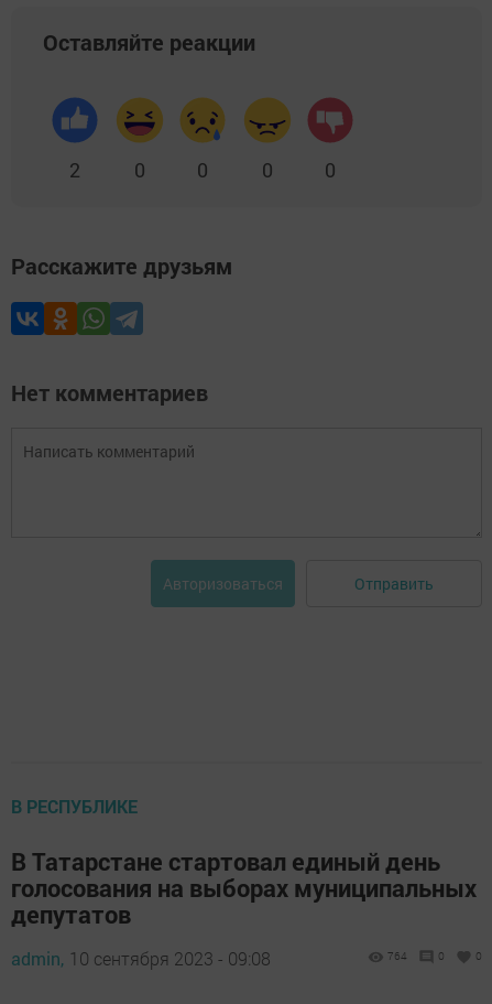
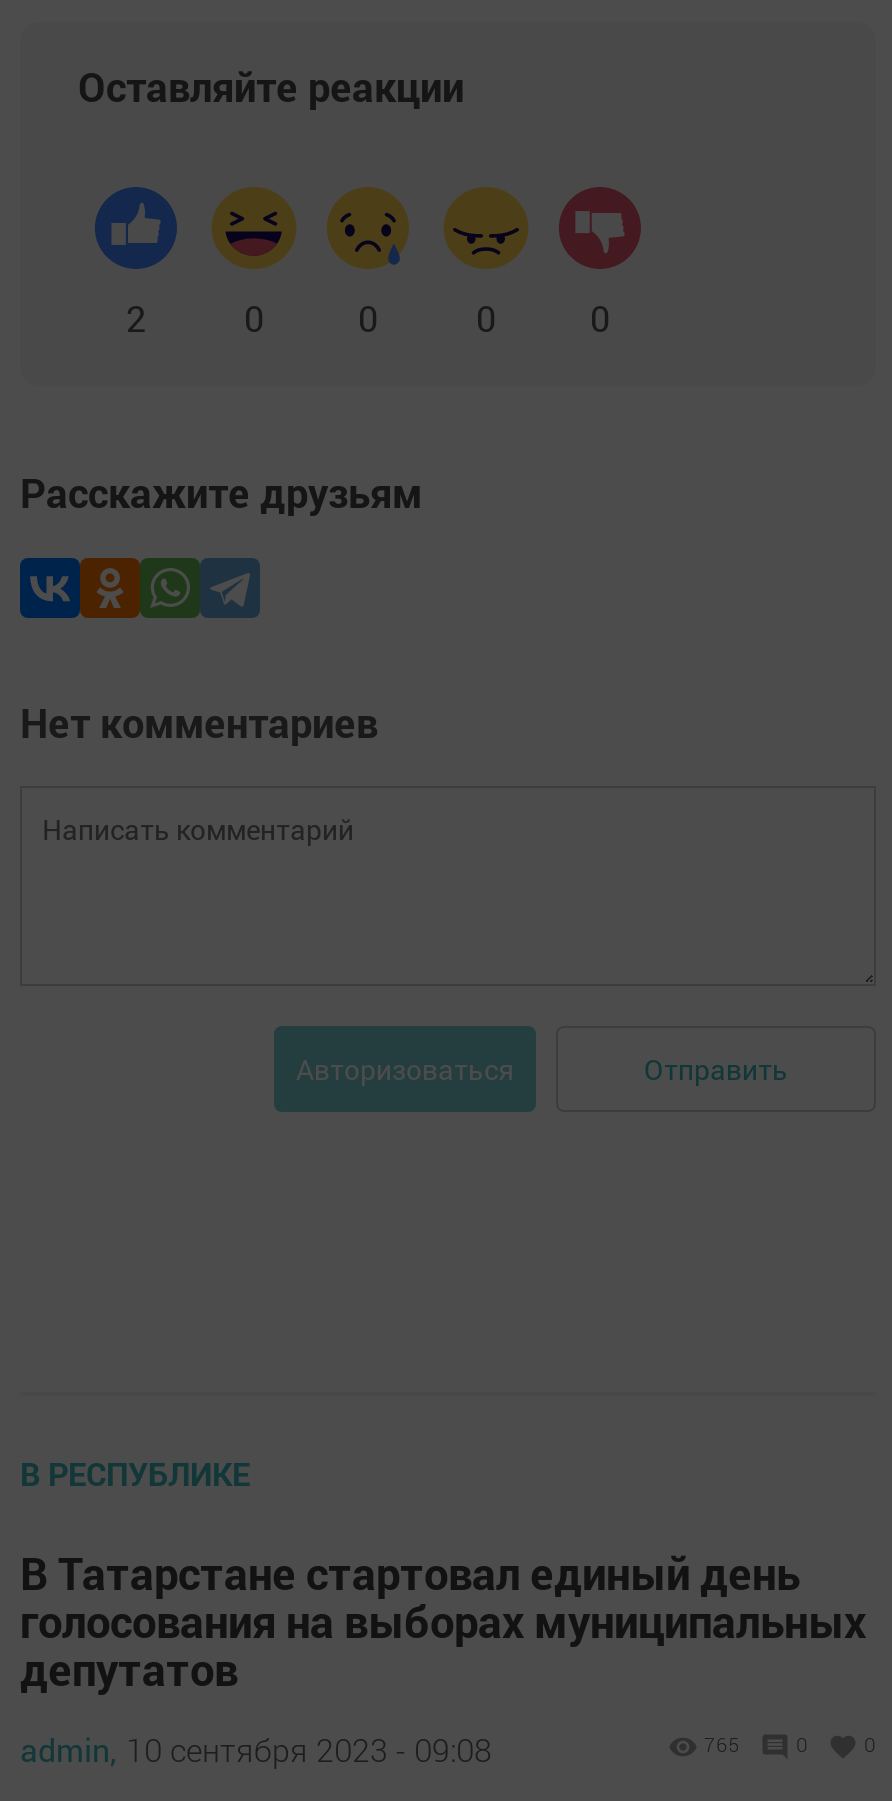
- 764
+ 765
